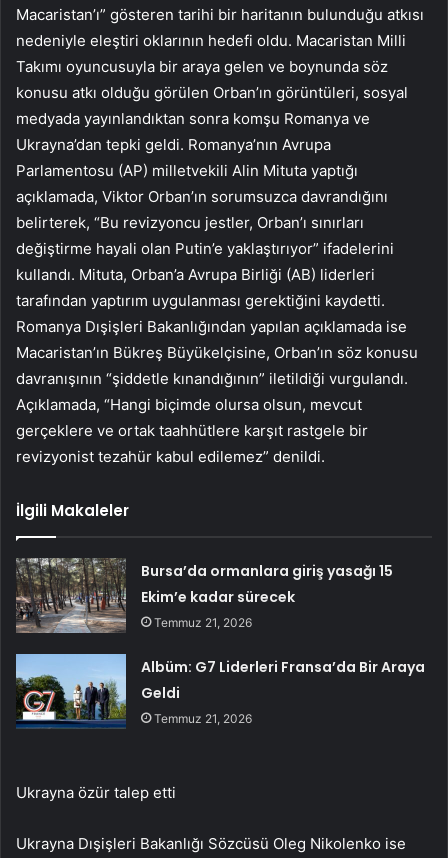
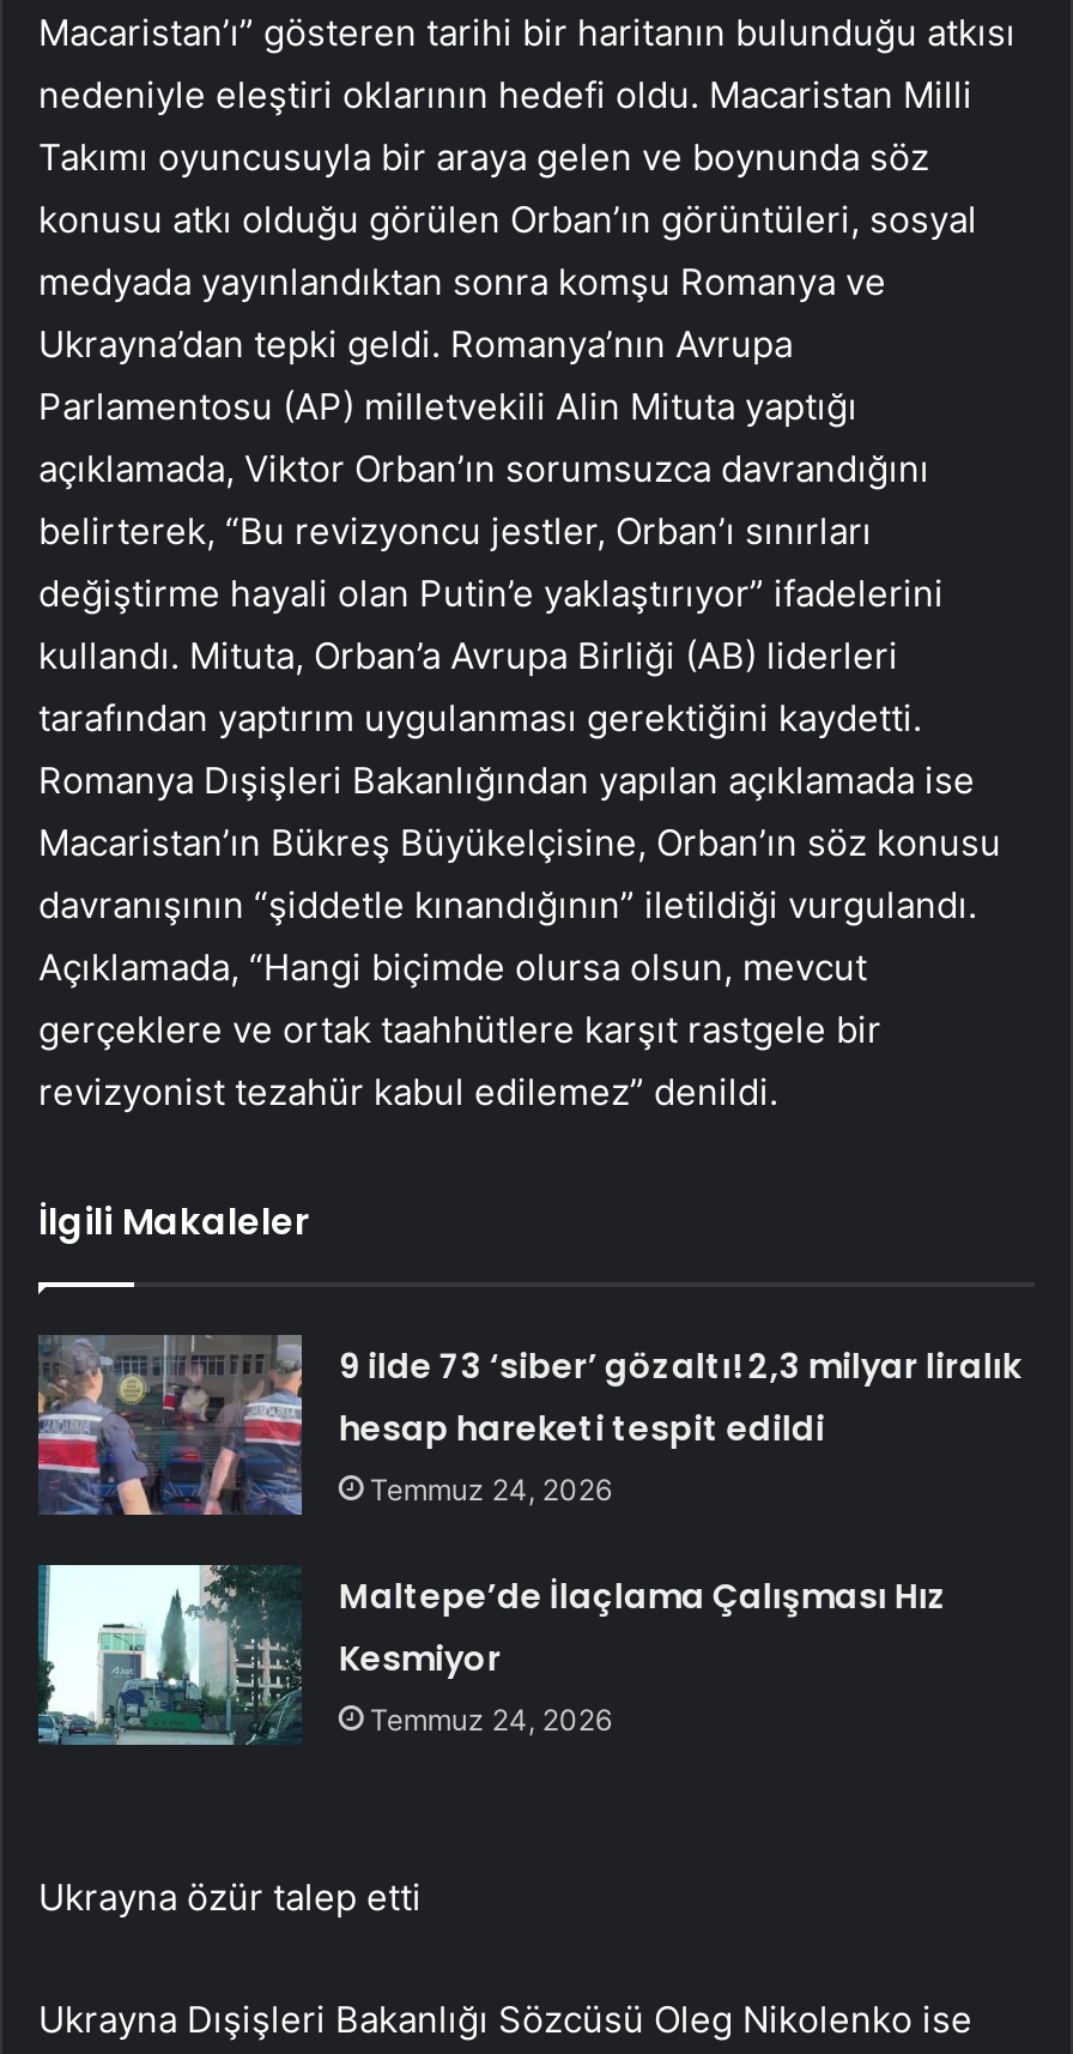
- [image]
- Bursa’da ormanlara giriş yasağı 15
- Ekim’e kadar sürecek
- Temmuz 21, 2026
+ [image]
+ 9 ilde 73 ‘siber’ gözaltı! 2,3 milyar liralık
+ hesap hareketi tespit edildi
+ Temmuz 24, 2026

- [image]
- Albüm: G7 Liderleri Fransa’da Bir Araya
- Geldi
- Temmuz 21, 2026
+ [image]
+ Maltepe’de İlaçlama Çalışması Hız
+ Kesmiyor
+ Temmuz 24, 2026
